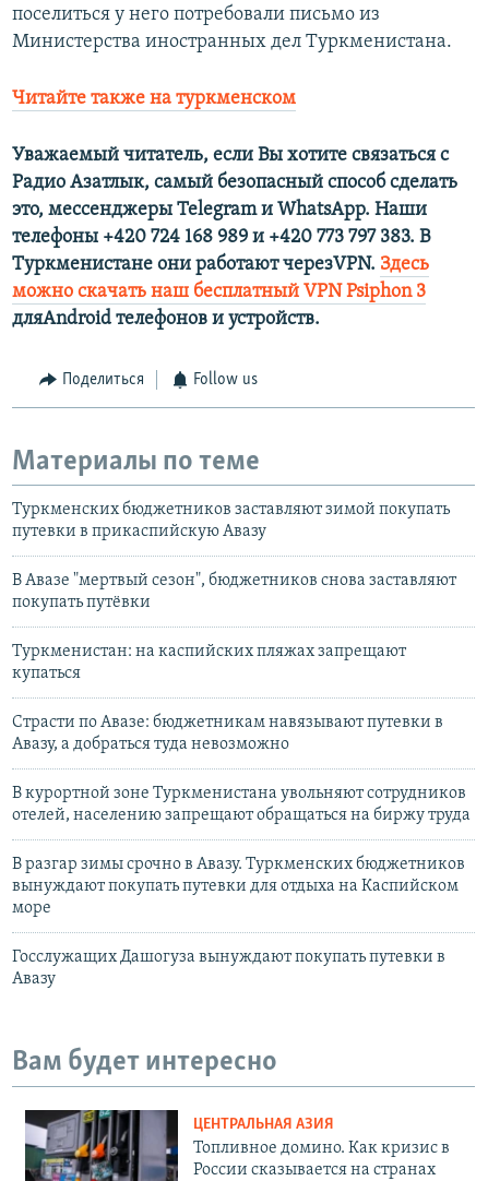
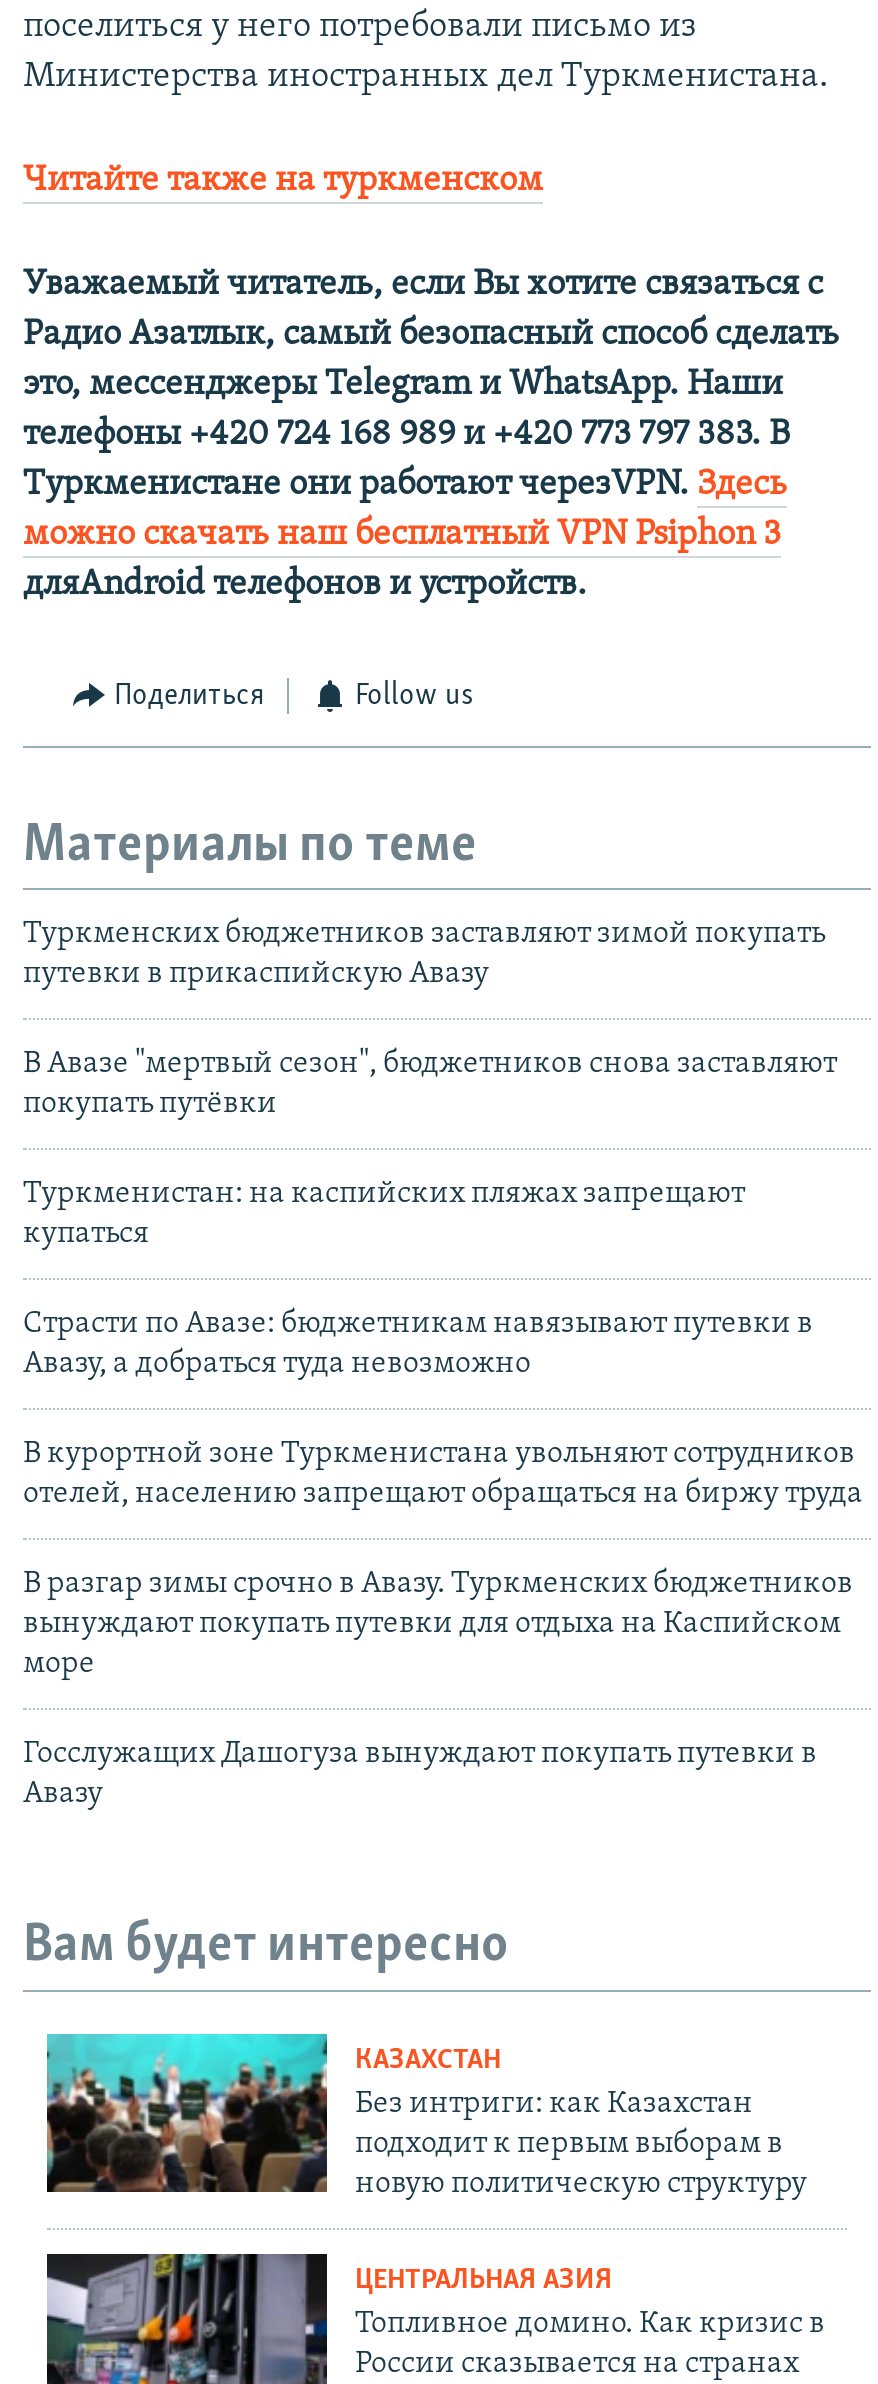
+ [image]
+ КАЗАХСТАН
+ Без интриги: как Казахстан
+ подходит к первым выборам в
+ новую политическую структуру
